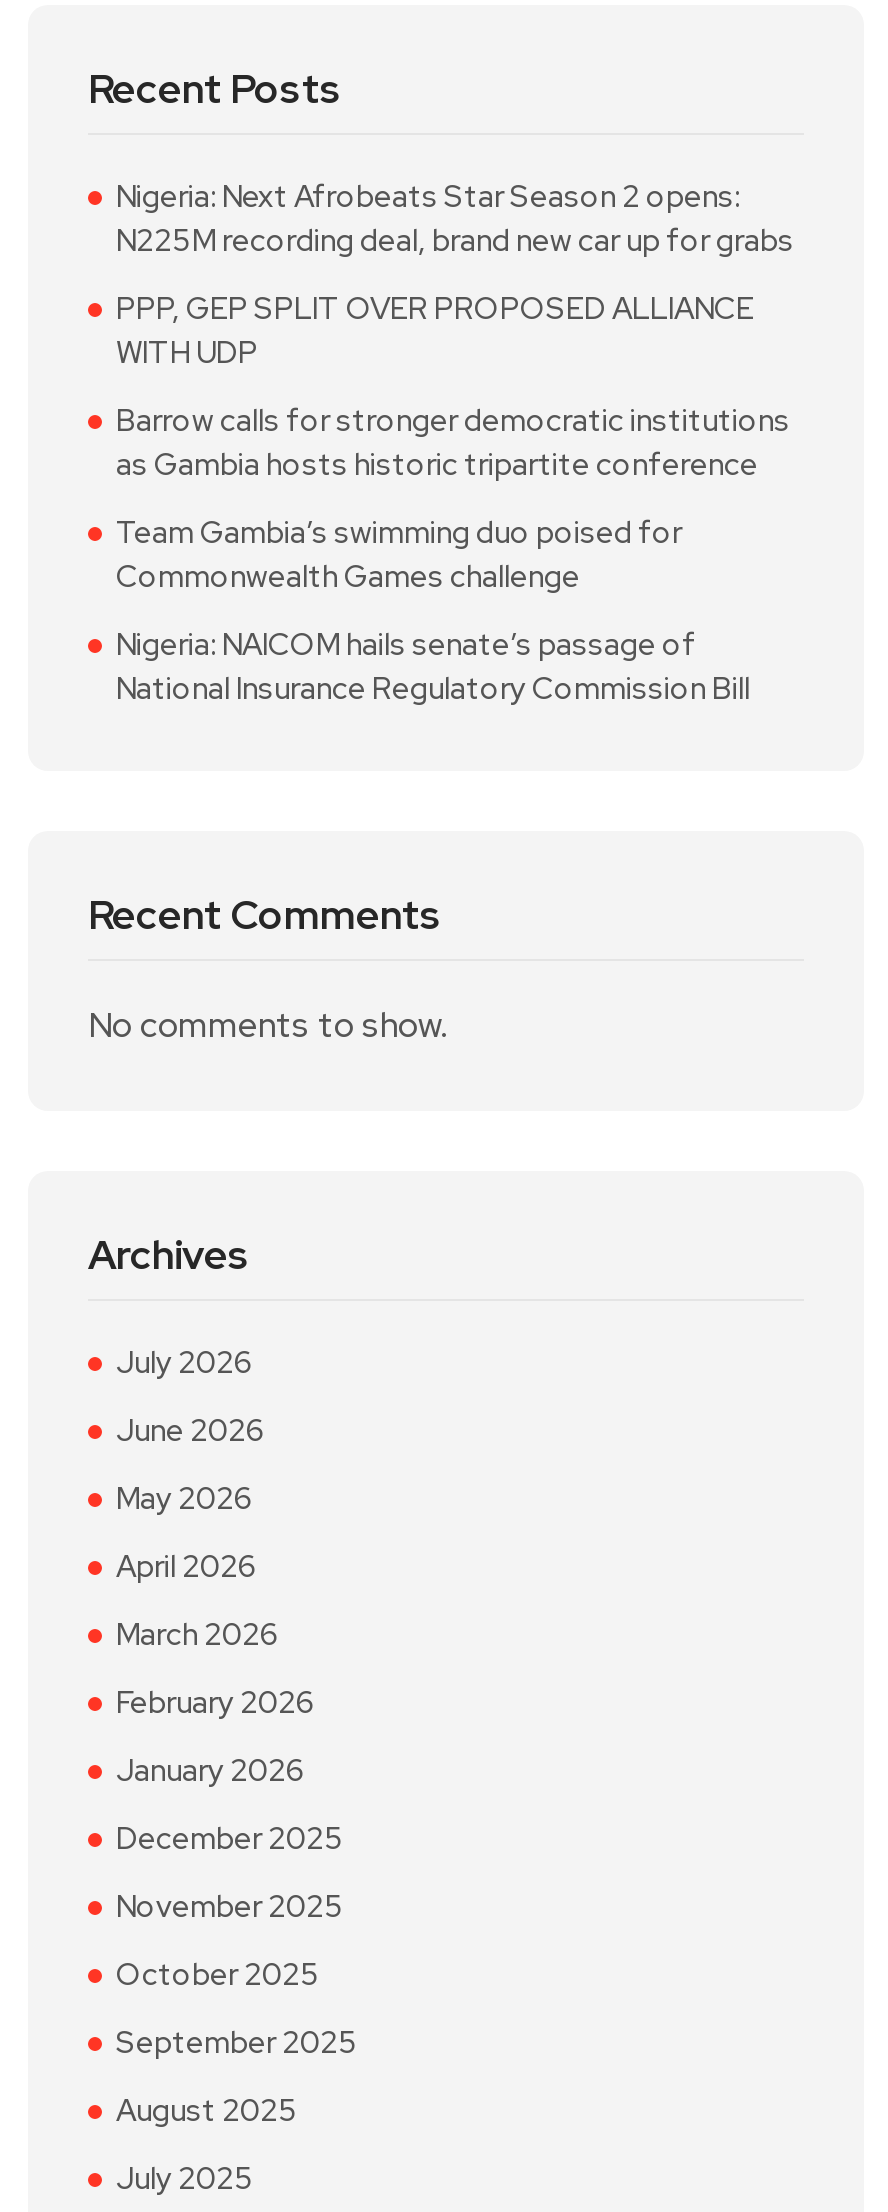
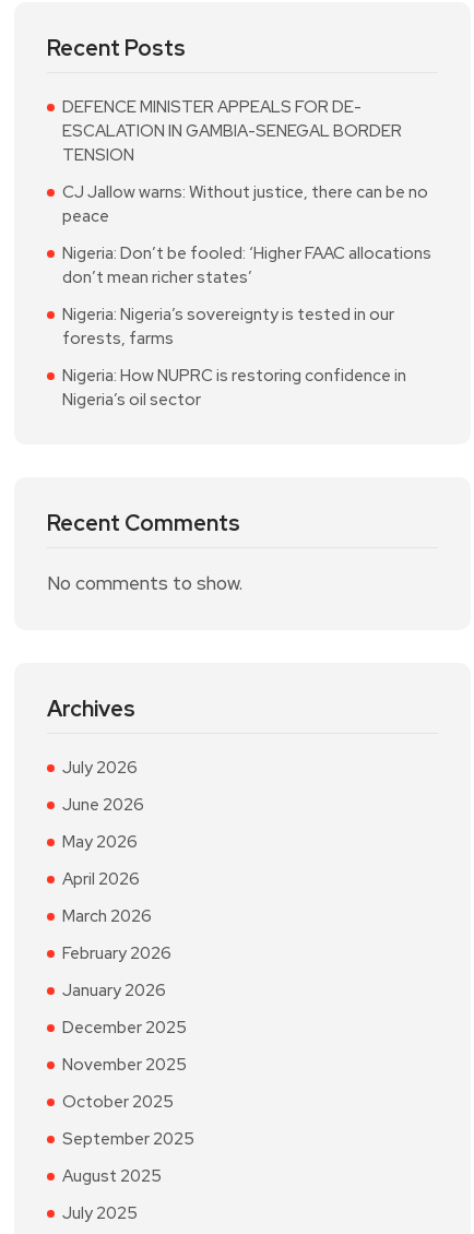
- Nigeria: Next Afrobeats Star Season 2 opens:
- N225M recording deal, brand new car up for grabs
+ DEFENCE MINISTER APPEALS FOR DE-
+ ESCALATION IN GAMBIA-SENEGAL BORDER
+ TENSION

- PPP, GEP SPLIT OVER PROPOSED ALLIANCE
- WITH UDP
+ CJ Jallow warns: Without justice, there can be no
+ peace

- Barrow calls for stronger democratic institutions
- as Gambia hosts historic tripartite conference
+ Nigeria: Don’t be fooled: ‘Higher FAAC allocations
+ don’t mean richer states’

- Team Gambia’s swimming duo poised for
- Commonwealth Games challenge
+ Nigeria: Nigeria’s sovereignty is tested in our
+ forests, farms

- Nigeria: NAICOM hails senate’s passage of
- National Insurance Regulatory Commission Bill
+ Nigeria: How NUPRC is restoring confidence in
+ Nigeria’s oil sector
